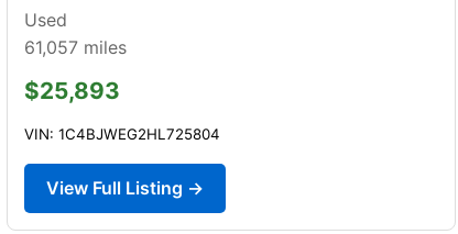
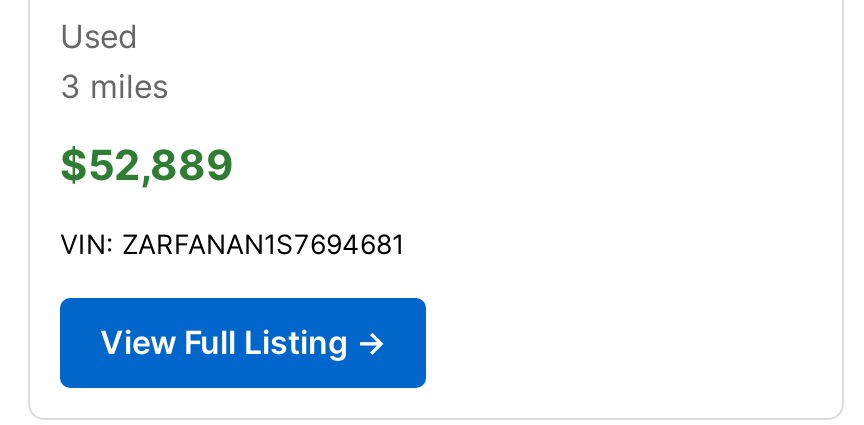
- 61,057 miles
+ 3 miles

- $25,893
+ $52,889

- VIN: 1C4BJWEG2HL725804
+ VIN: ZARFANAN1S7694681
